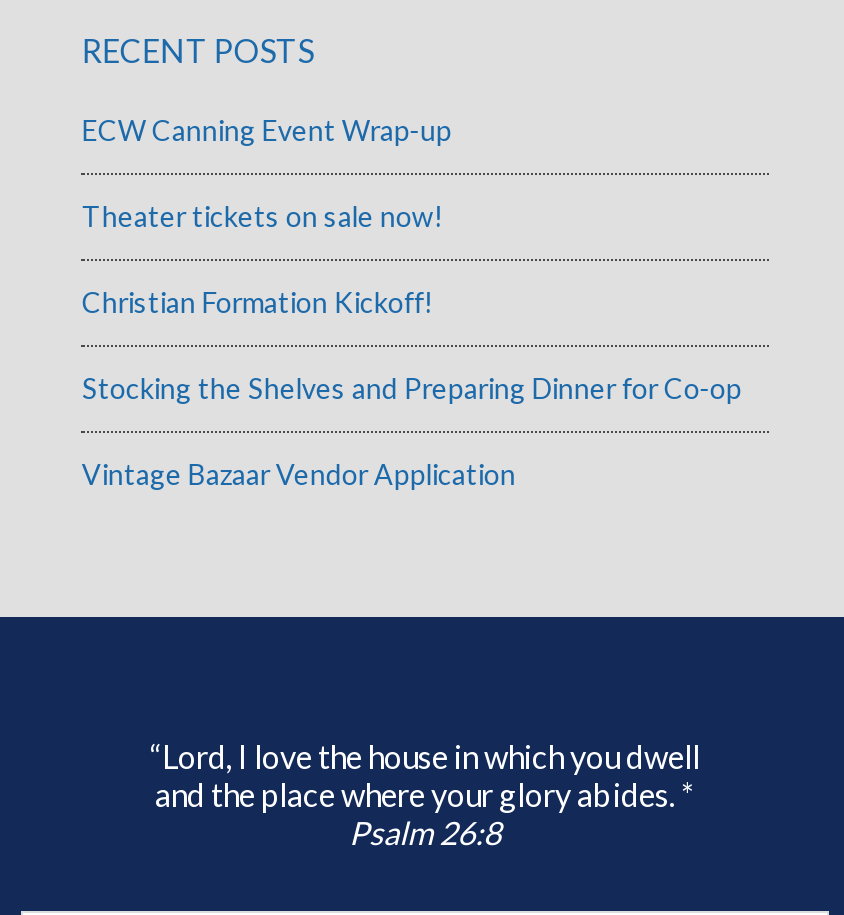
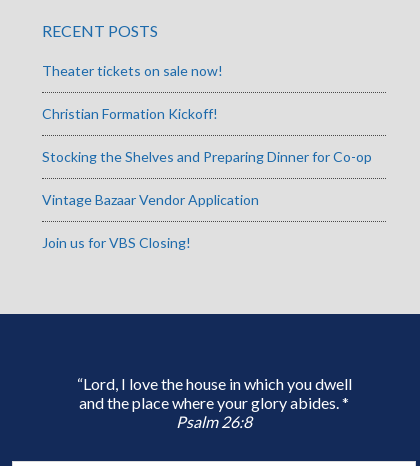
- ECW Canning Event Wrap-up

moved up: Theater tickets on sale now! | Christian Formation Kickoff! | Stocking the Shelves and Preparing Dinner for Co-op | Vintage Bazaar Vendor Application

+ Join us for VBS Closing!
